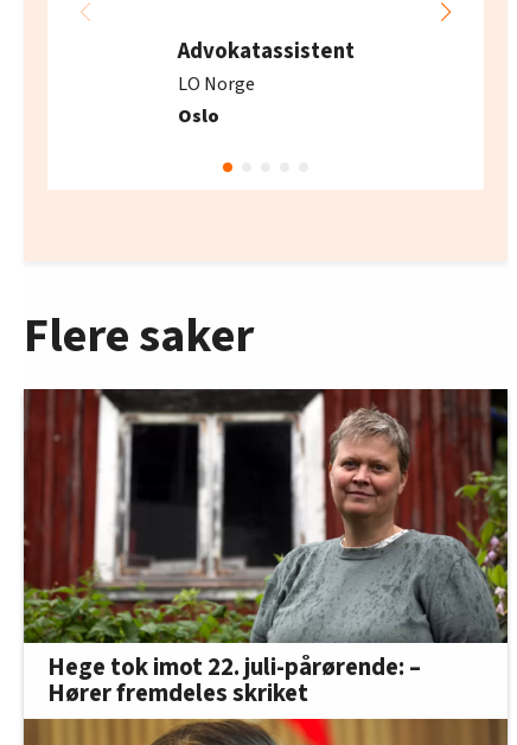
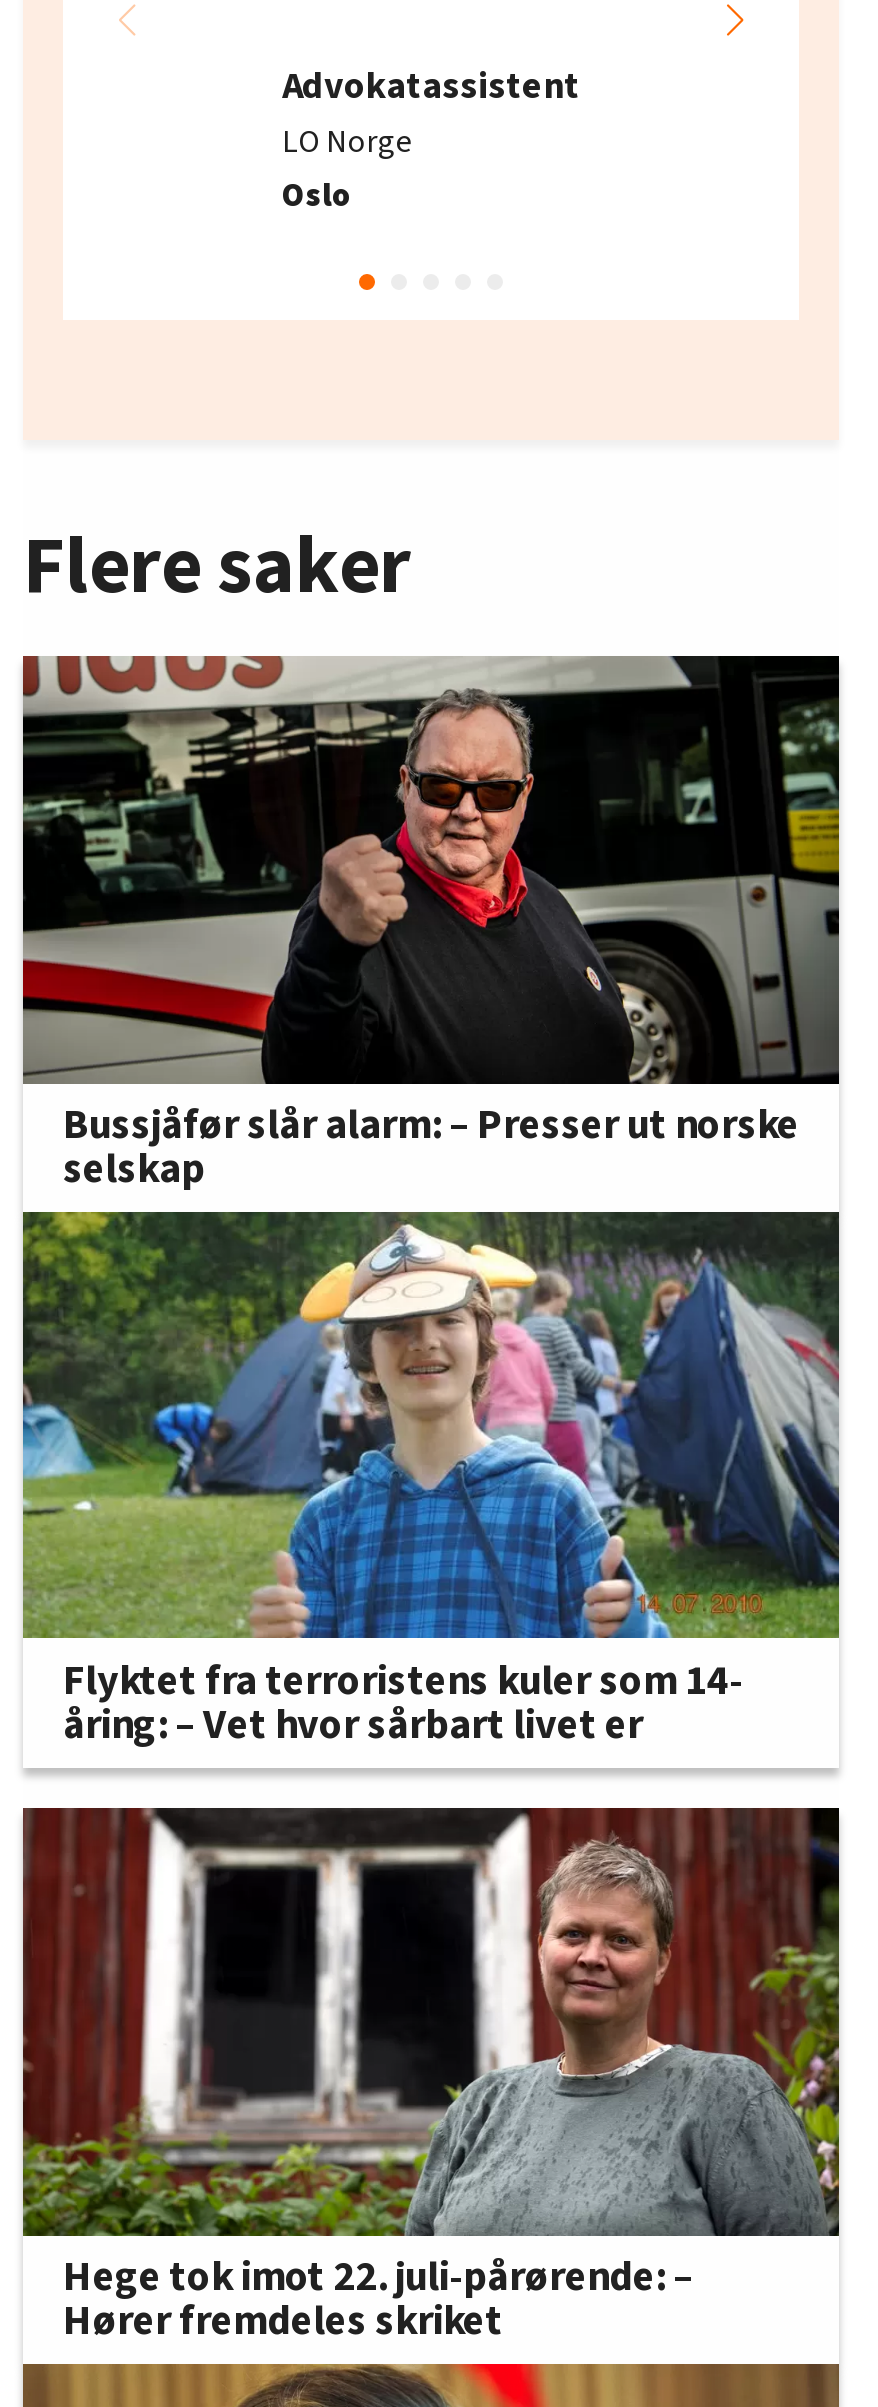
+ [image]
+ Bussjåfør slår alarm: – Presser ut norske
+ selskap

+ [image]
+ Flyktet fra terroristens kuler som 14-
+ åring: – Vet hvor sårbart livet er
